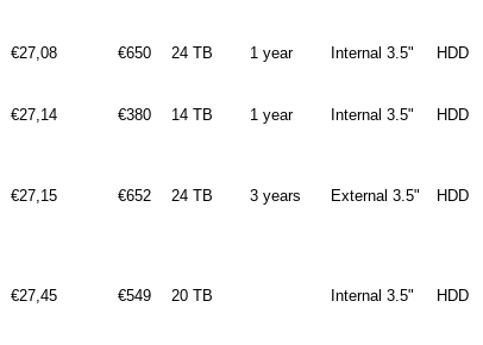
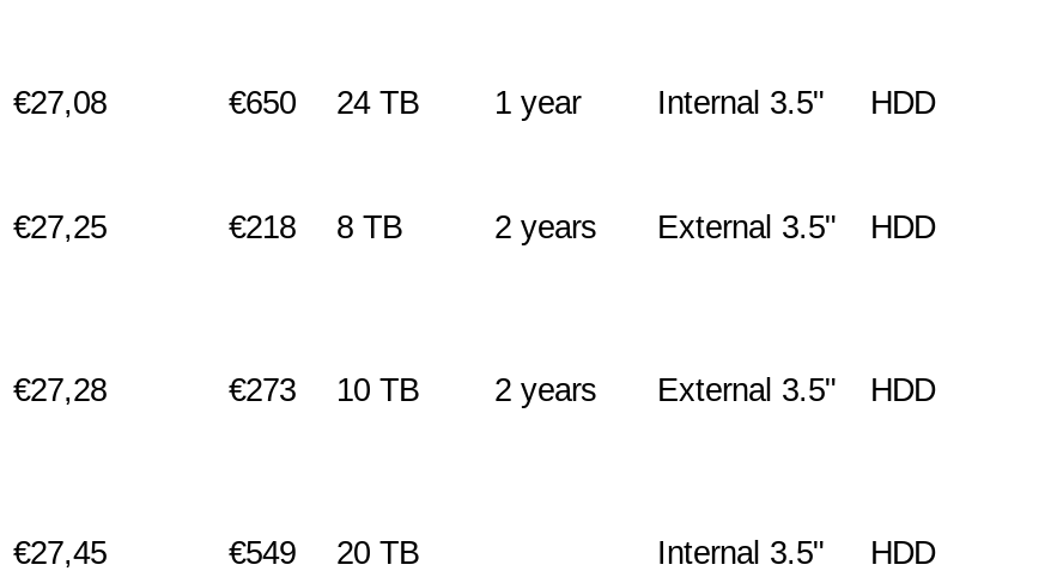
- €27,14
- €380
- 14 TB
- 1 year
- Internal 3.5"
+ €27,25
+ €218
+ 8 TB
+ 2 years
+ External 3.5"

- €27,15
+ €27,28

- €652
+ €273

- 24 TB
+ 10 TB

- 3 years External 3.5" HDD
+ 2 years External 3.5" HDD
